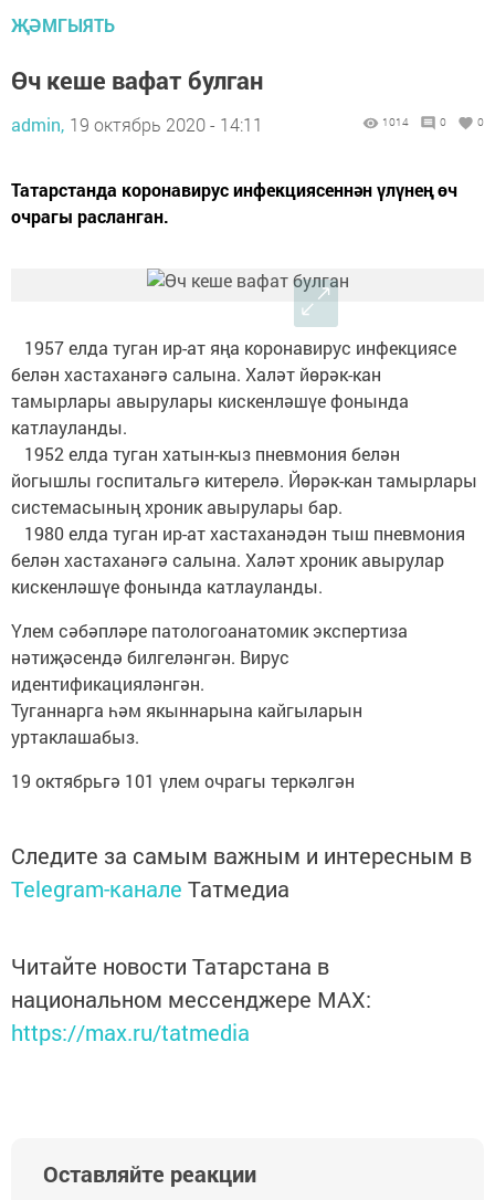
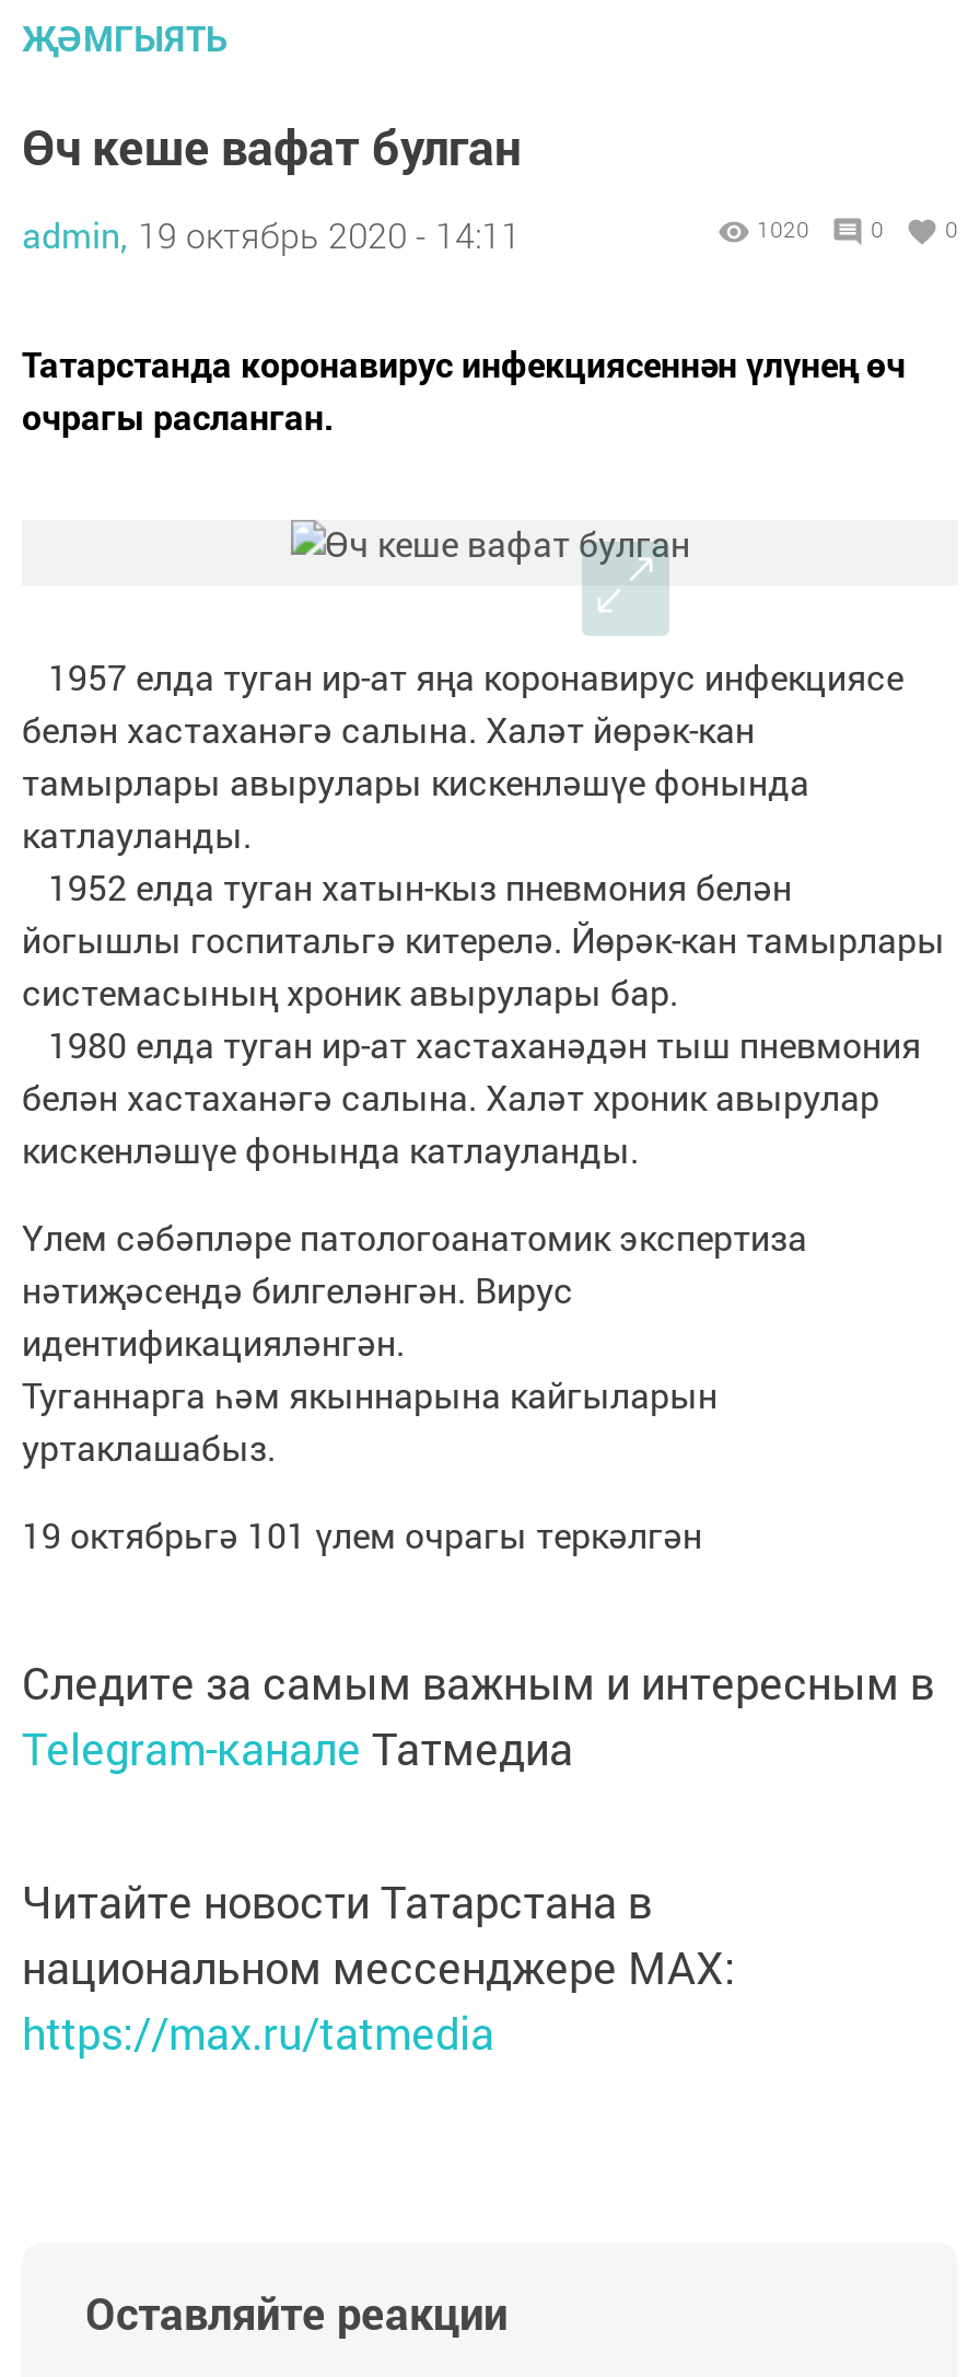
- 1014
+ 1020
